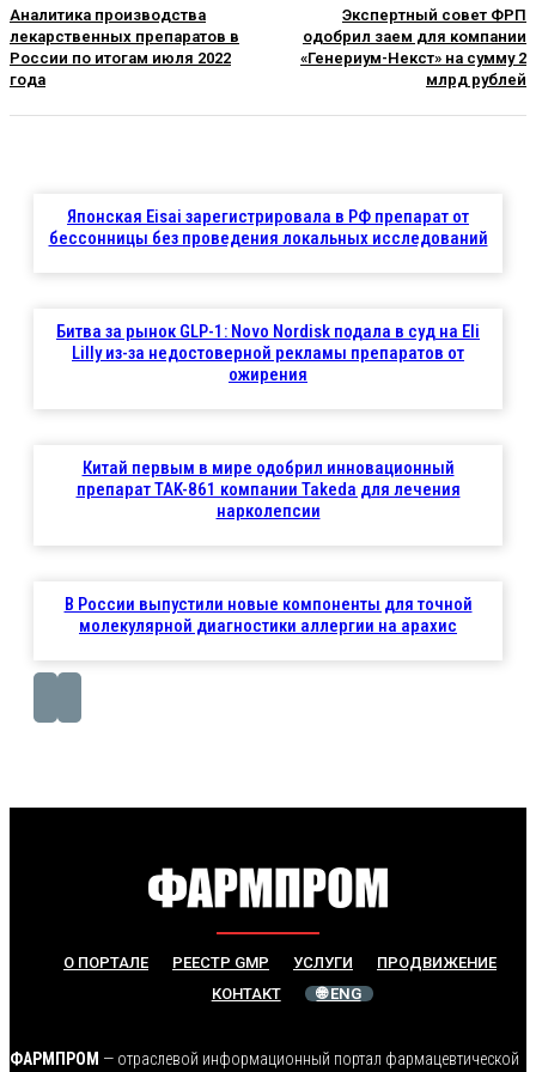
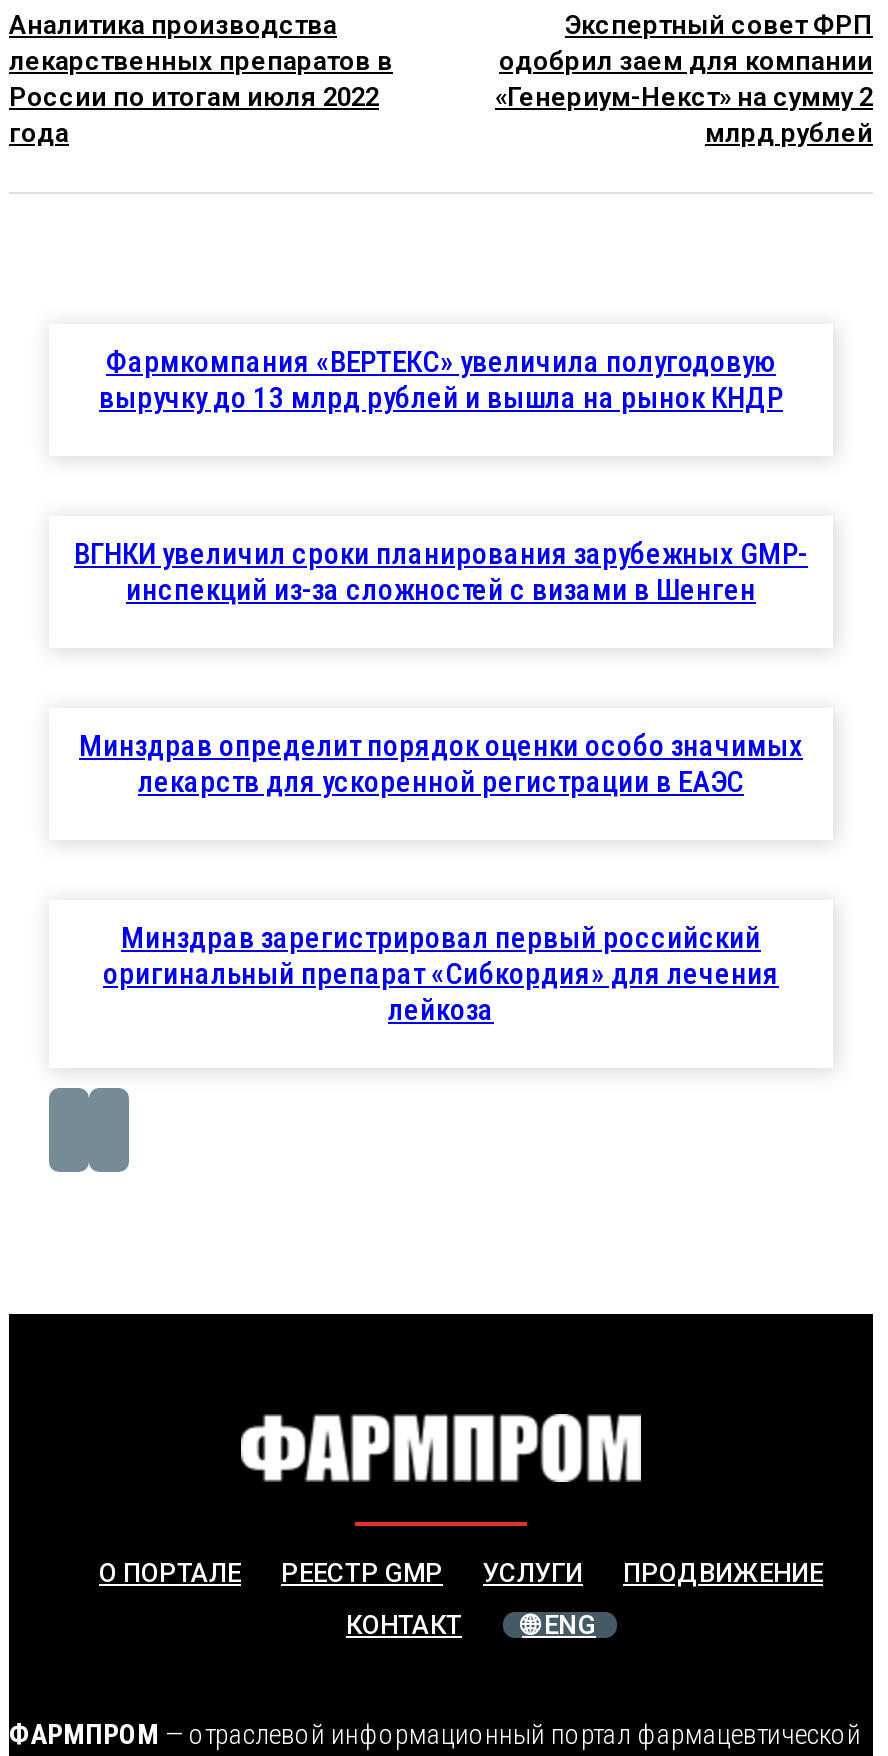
- Японская Eisai зарегистрировала в РФ препарат от
- бессонницы без проведения локальных исследований
+ Фармкомпания «ВЕРТЕКС» увеличила полугодовую
+ выручку до 13 млрд рублей и вышла на рынок КНДР

- Битва за рынок GLP-1: Novo Nordisk подала в суд на Eli
- Lilly из-за недостоверной рекламы препаратов от
- ожирения
+ ВГНКИ увеличил сроки планирования зарубежных GMP-
+ инспекций из-за сложностей с визами в Шенген

- Китай первым в мире одобрил инновационный
- препарат TAK-861 компании Takeda для лечения
- нарколепсии
+ Минздрав определит порядок оценки особо значимых
+ лекарств для ускоренной регистрации в ЕАЭС

- В России выпустили новые компоненты для точной
- молекулярной диагностики аллергии на арахис
+ Минздрав зарегистрировал первый российский
+ оригинальный препарат «Сибкордия» для лечения
+ лейкоза
